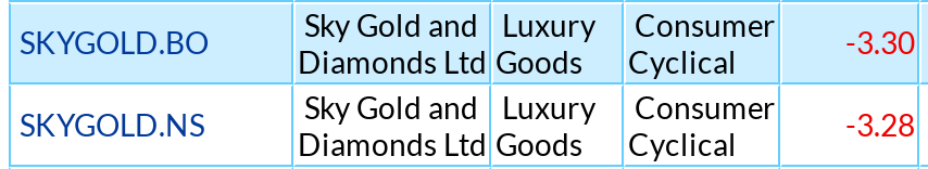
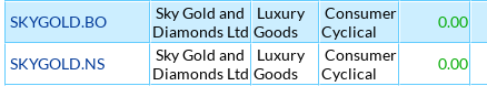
- Sky Gold and Luxury Consumer -3.30
+ Sky Gold and Luxury Consumer 0.00

- Sky Gold and Luxury Consumer -3.28
+ Sky Gold and Luxury Consumer 0.00
